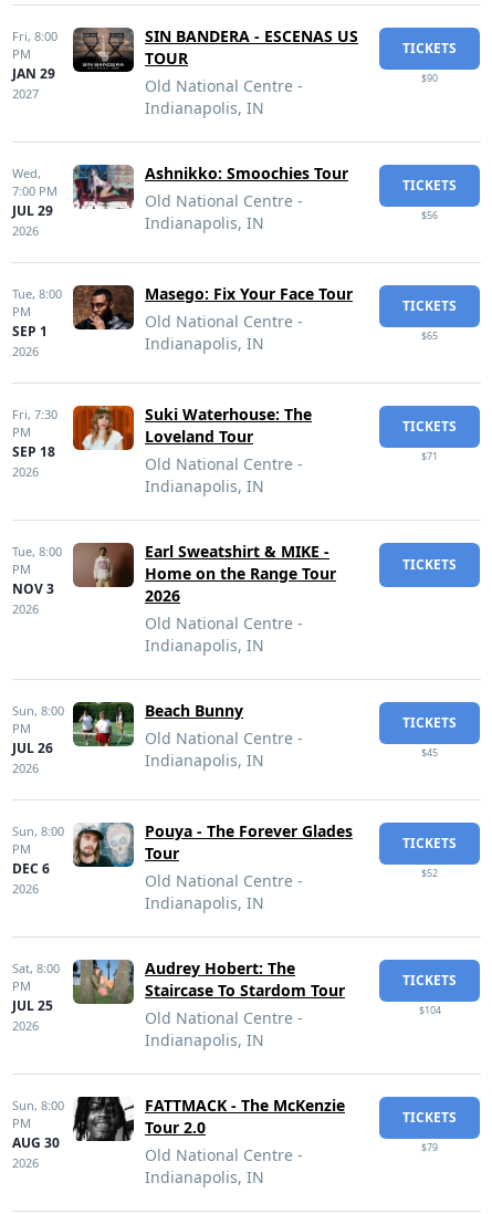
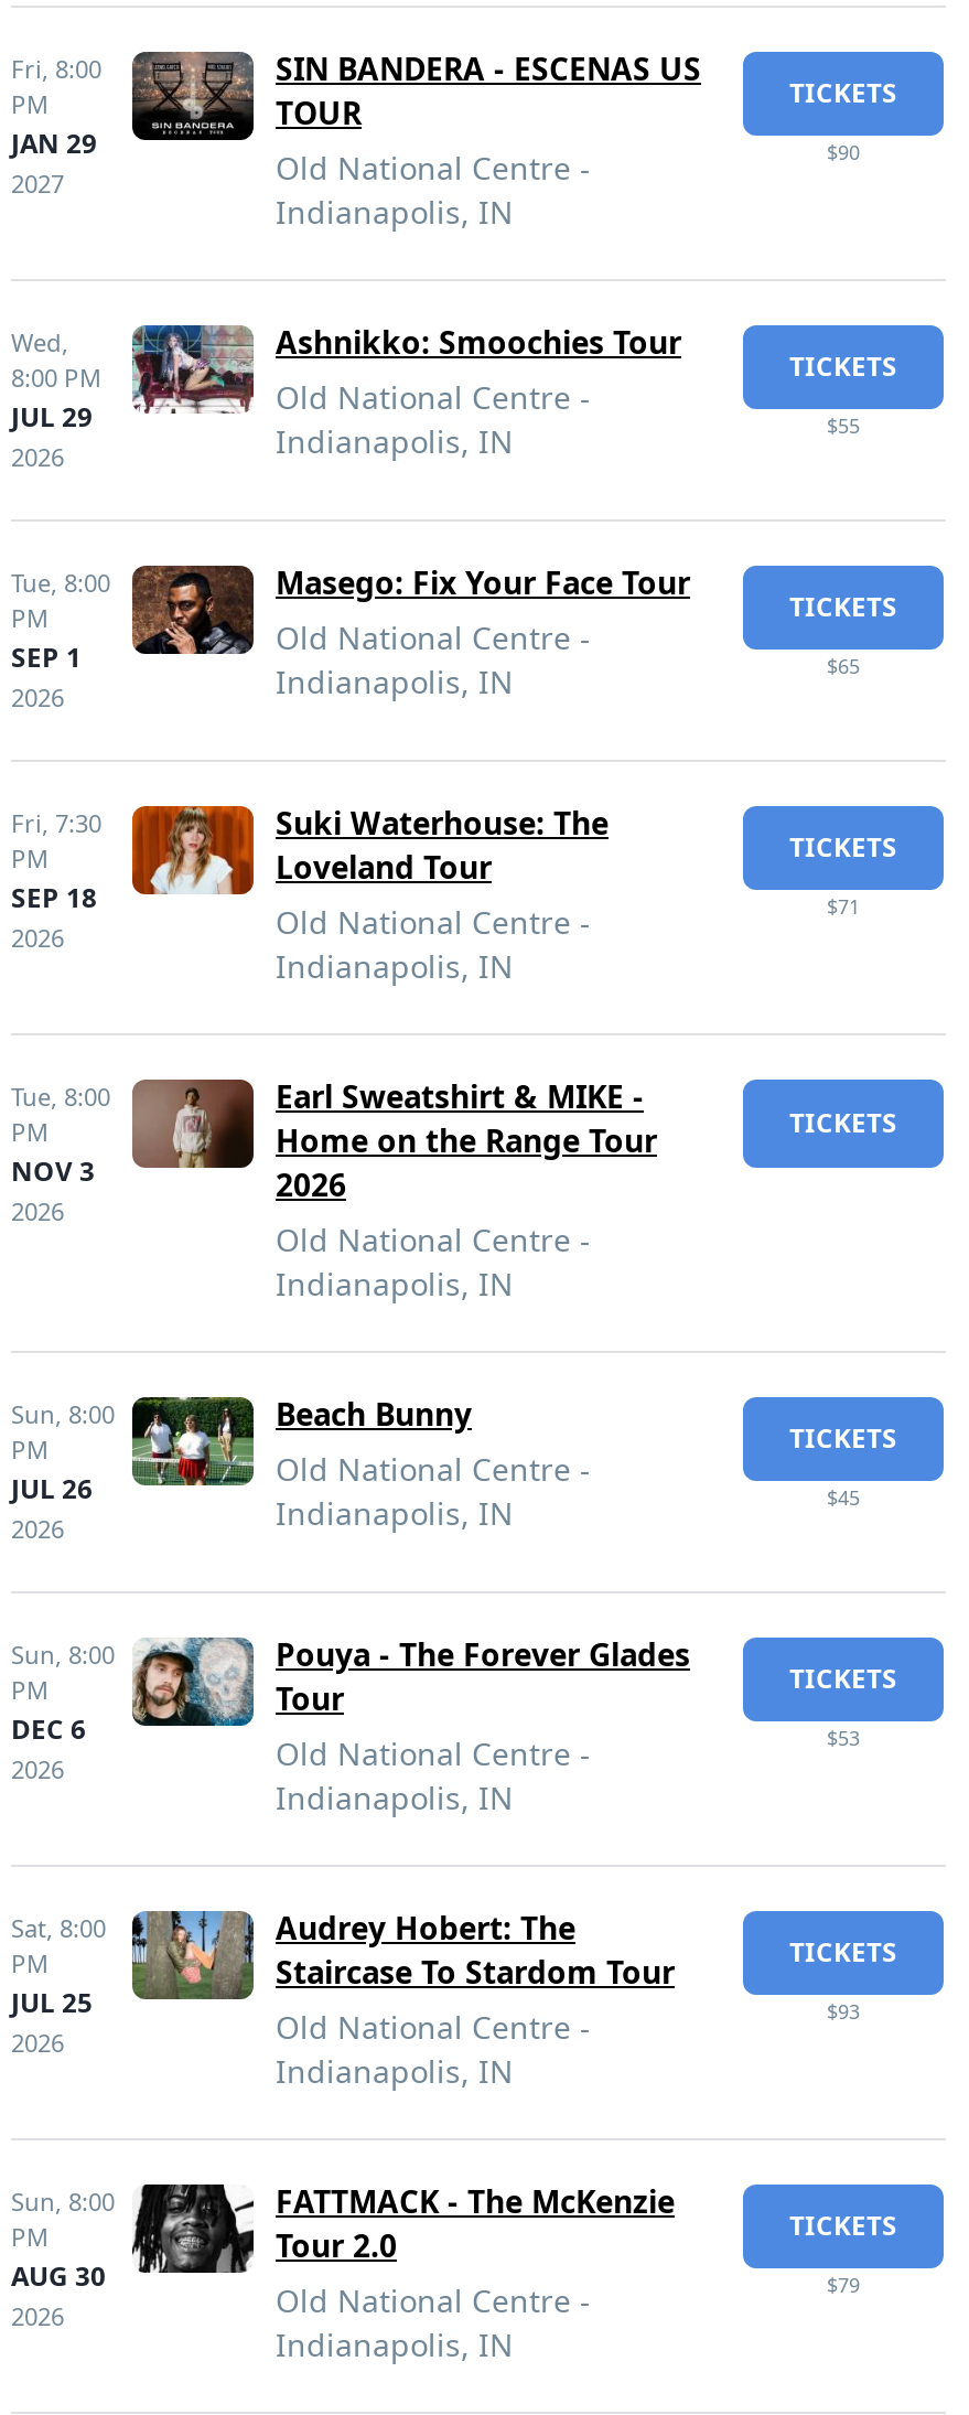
- 7:00 PM
+ 8:00 PM

- $56
+ $55

- $52
+ $53

- $104
+ $93
